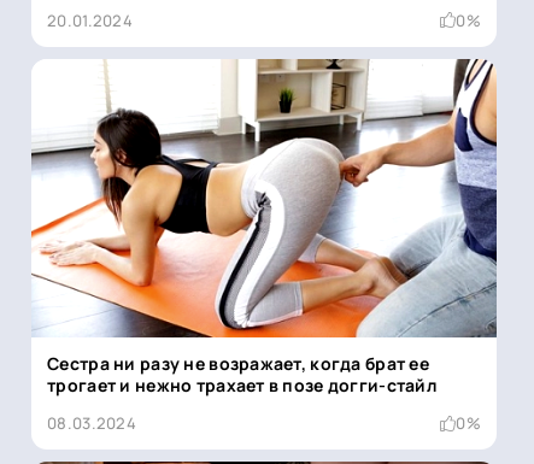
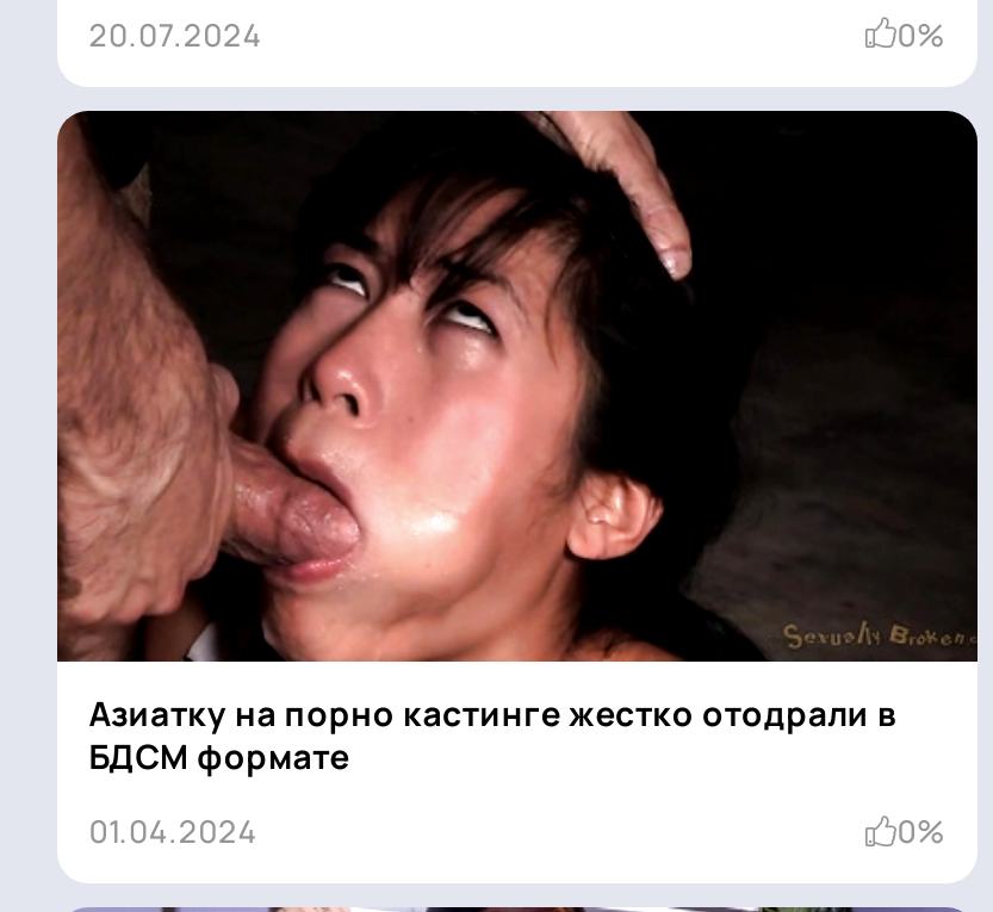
- 20.01.2024
+ 20.07.2024

- [image]
- Сестра ни разу не возражает, когда брат ее
- трогает и нежно трахает в позе догги-стайл
+ [image]
+ Азиатку на порно кастинге жестко отодрали в
+ БДСМ формате

- 08.03.2024
+ 01.04.2024
